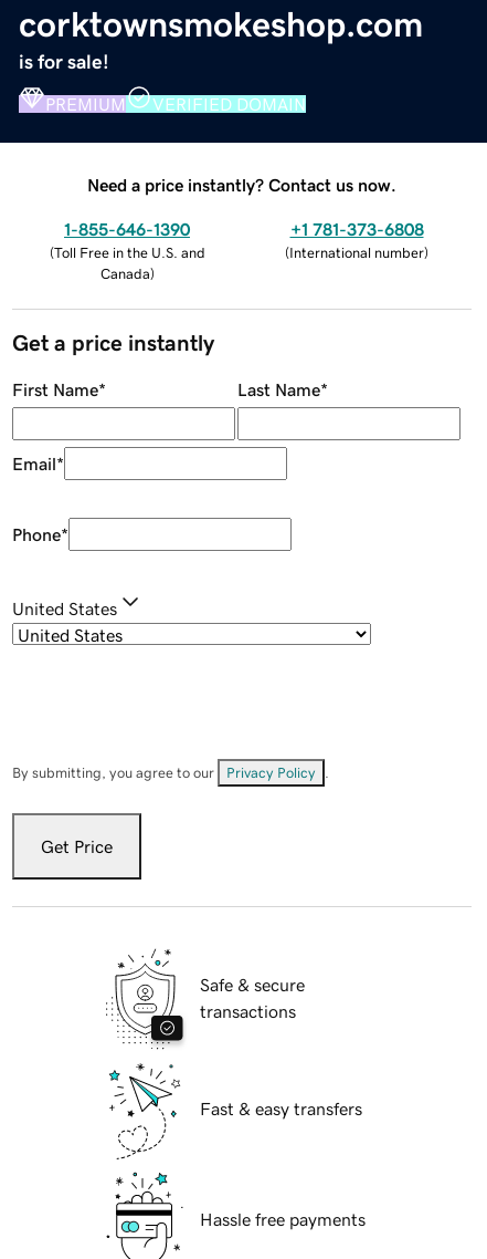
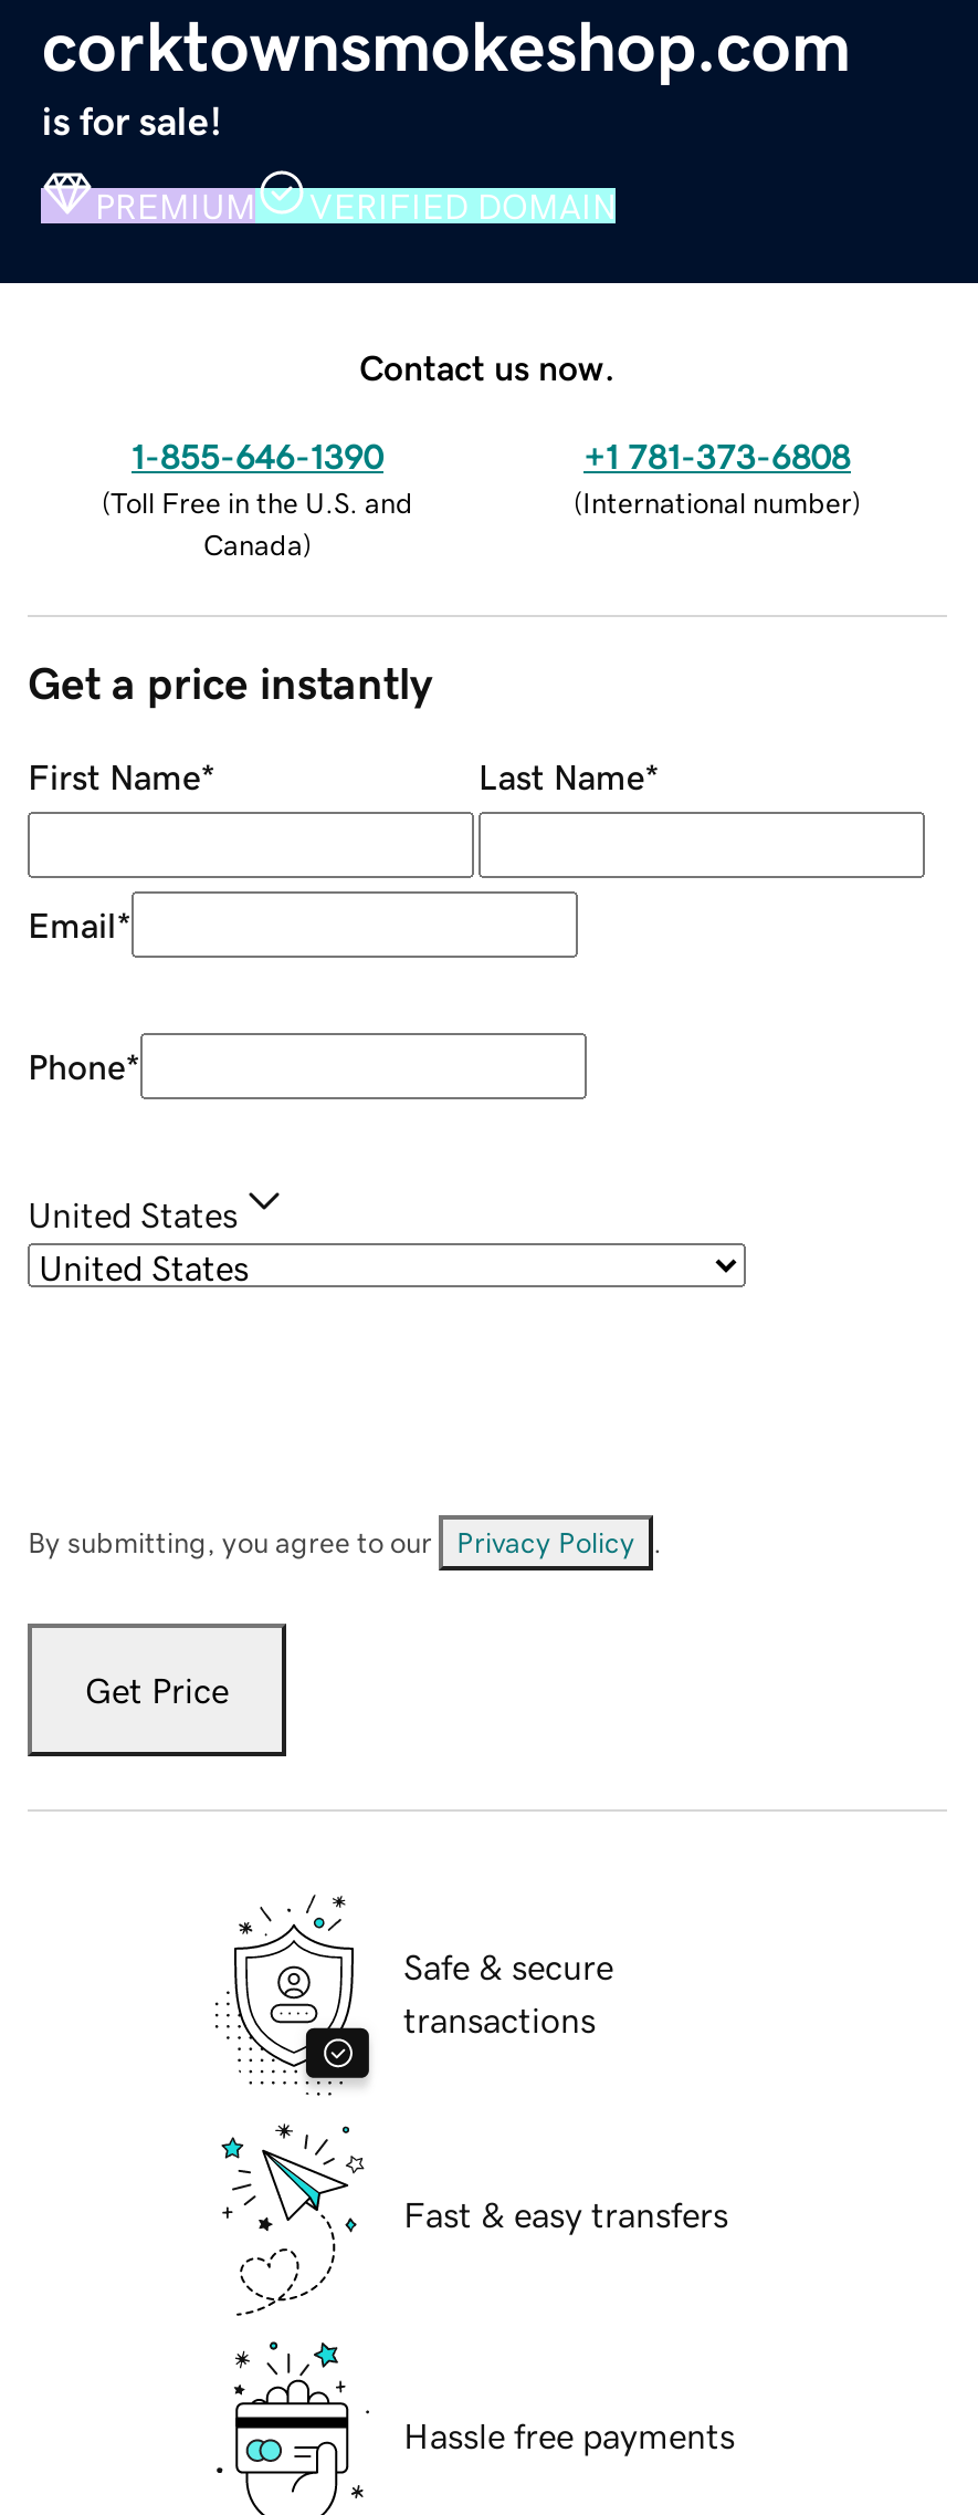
- Need a price instantly? Contact us now.
+ Contact us now.
